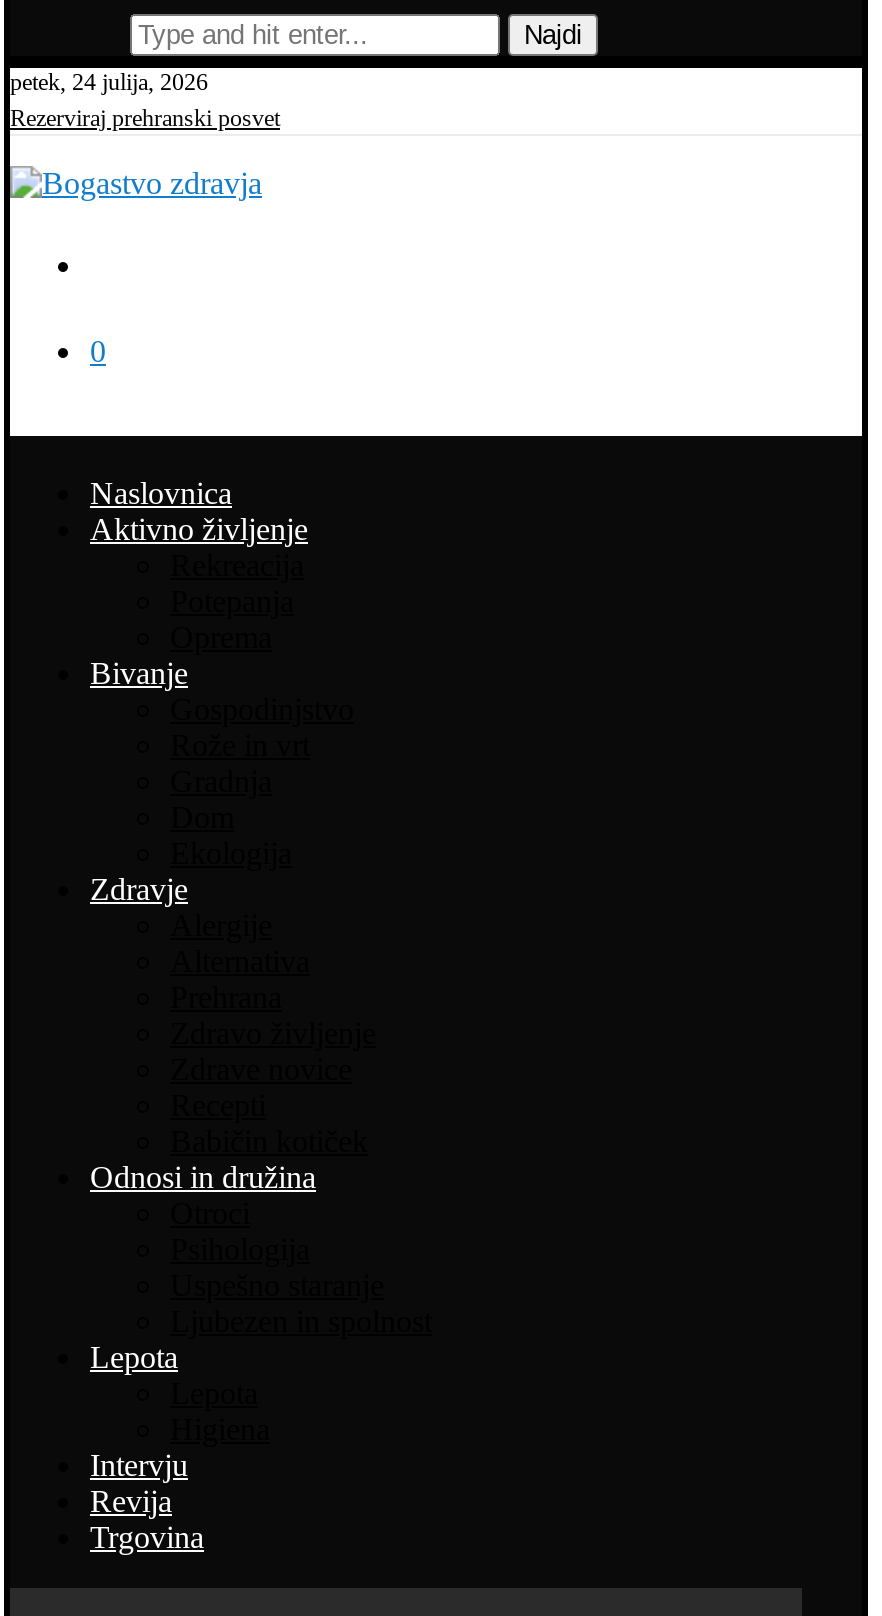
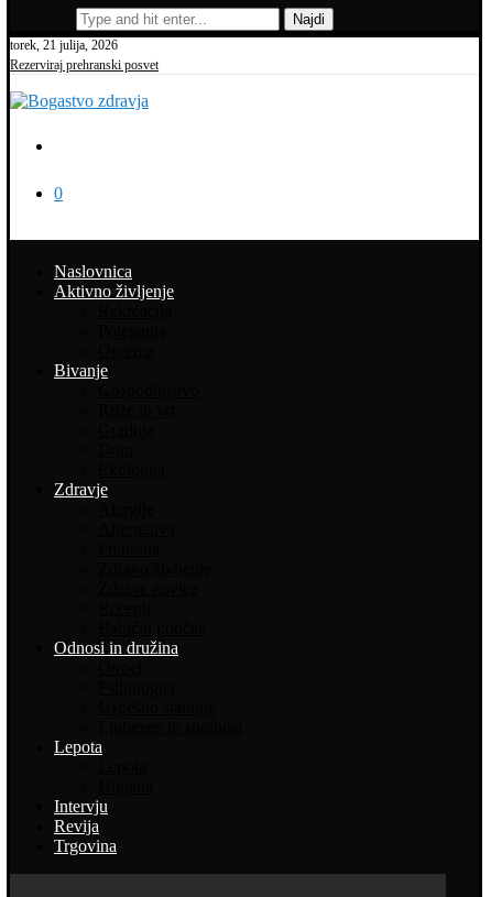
- petek, 24 julija, 2026
+ torek, 21 julija, 2026
